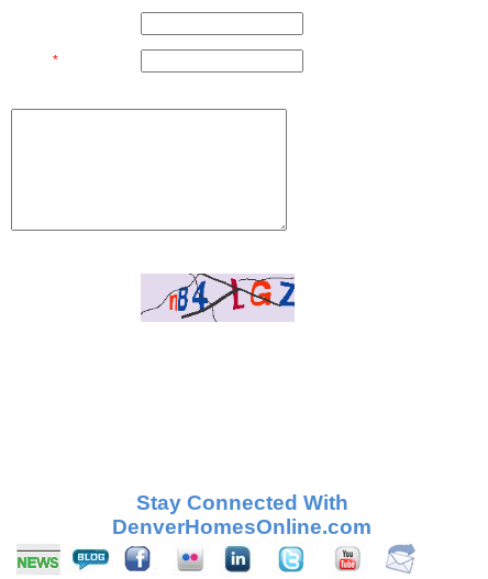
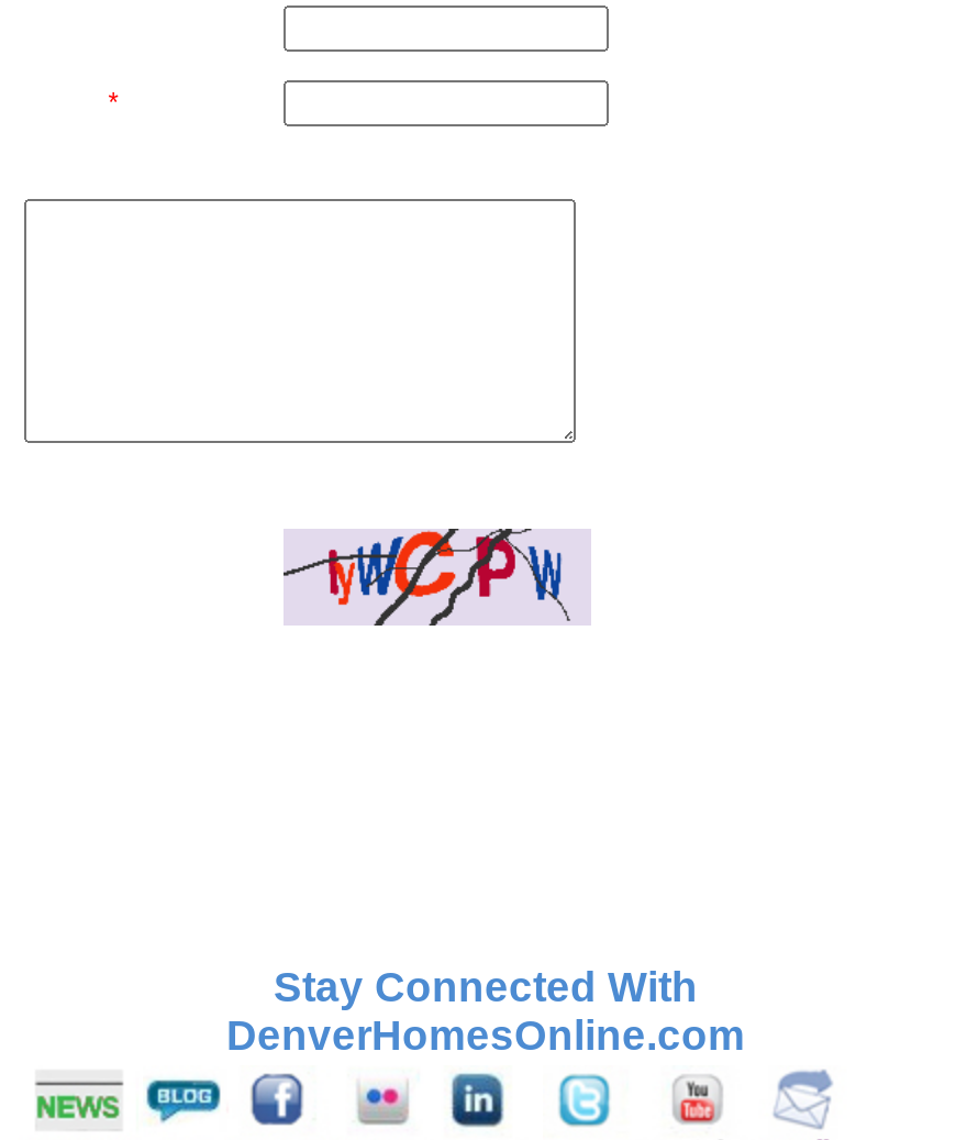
- [image]
+ [image]
